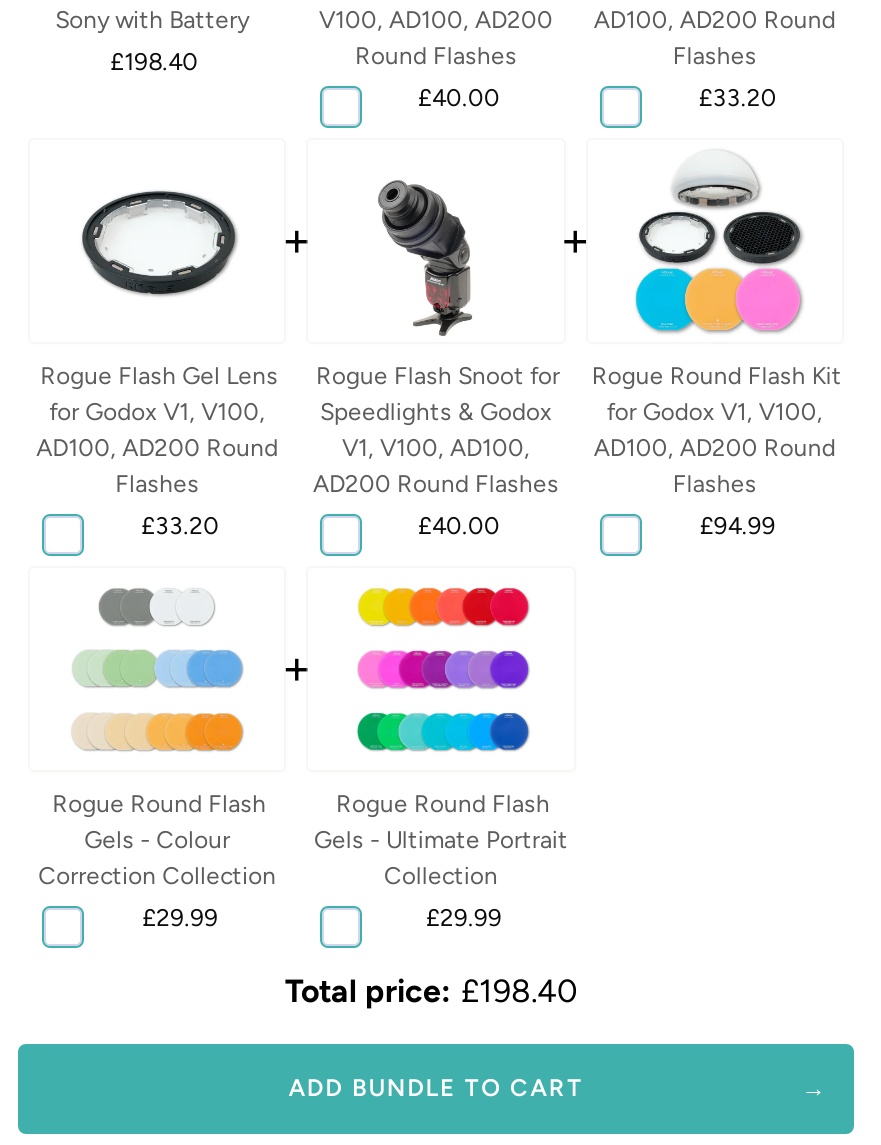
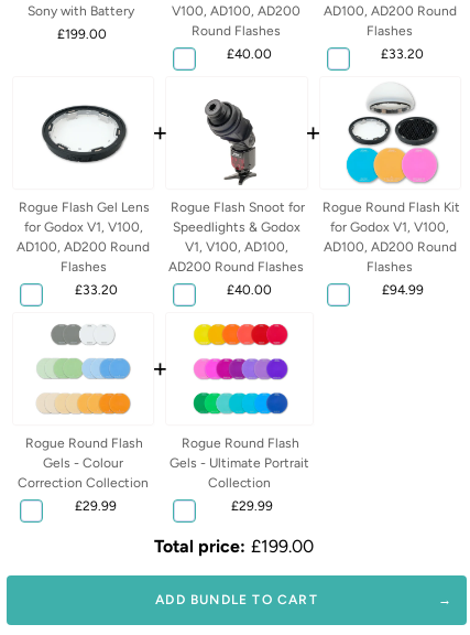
- £198.40
+ £199.00

- Total price: £198.40
+ Total price: £199.00
